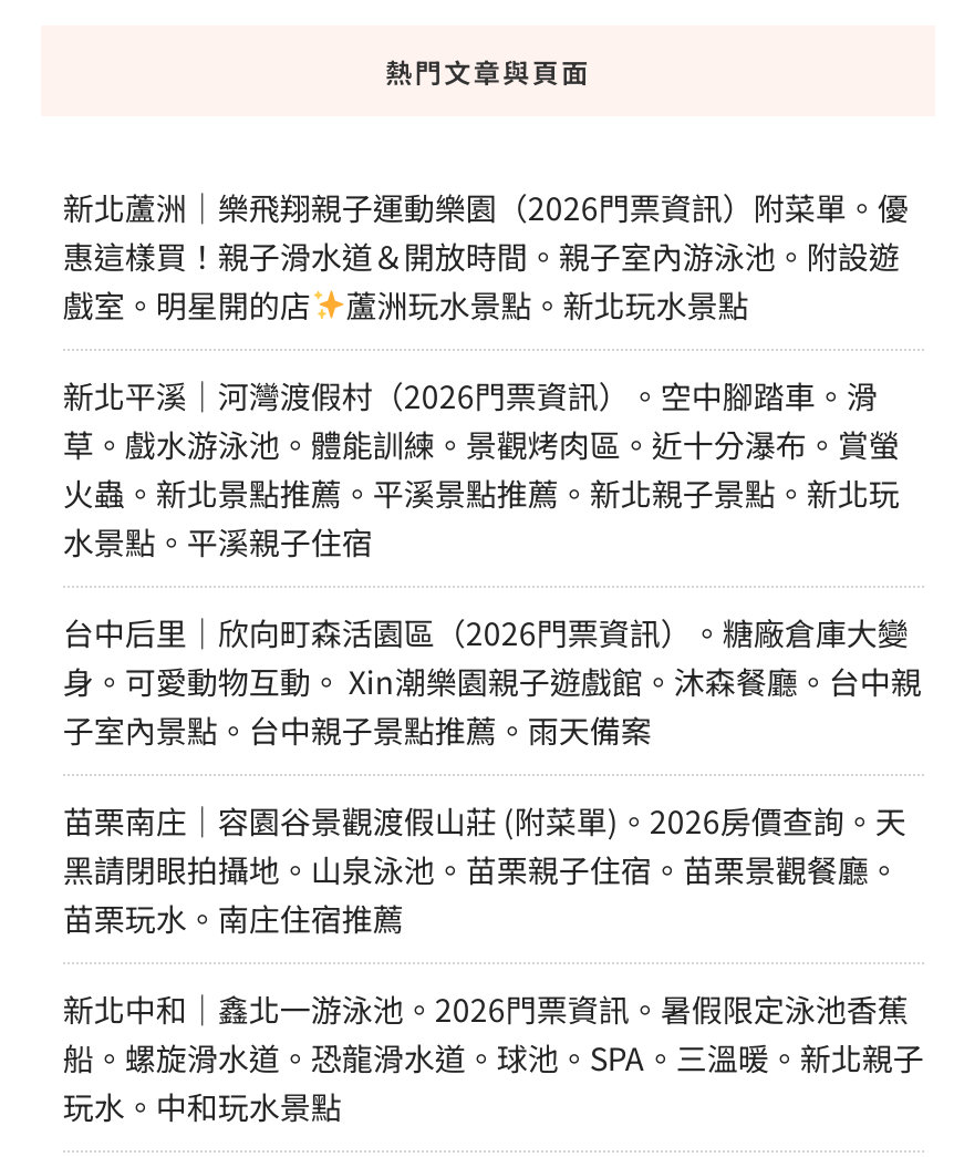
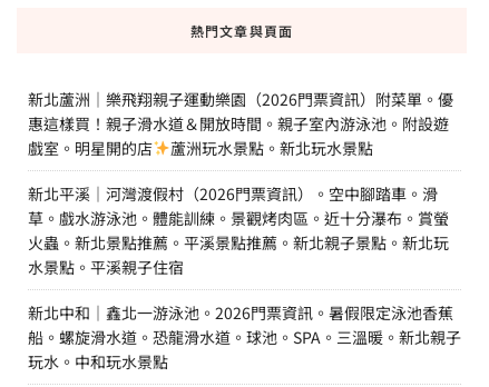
- 台中后里｜欣向町森活園區（2026門票資訊）。糖廠倉庫大變
- 身。可愛動物互動。 Xin潮樂園親子遊戲館。沐森餐廳。台中親
- 子室內景點。台中親子景點推薦。雨天備案
- 苗栗南庄｜容園谷景觀渡假山莊 (附菜單)。2026房價查詢。天
- 黑請閉眼拍攝地。山泉泳池。苗栗親子住宿。苗栗景觀餐廳。
- 苗栗玩水。南庄住宿推薦
